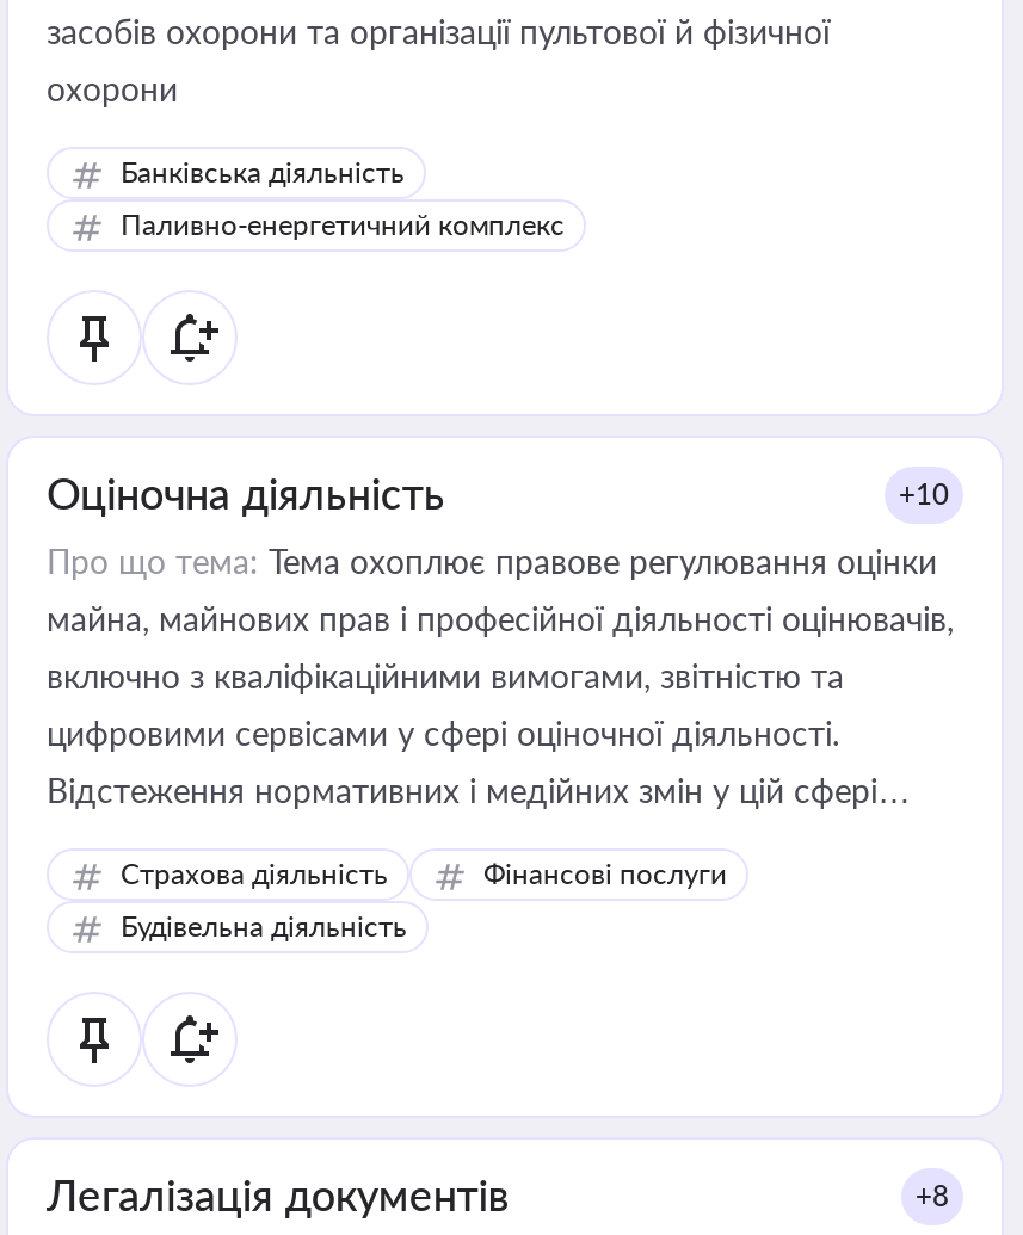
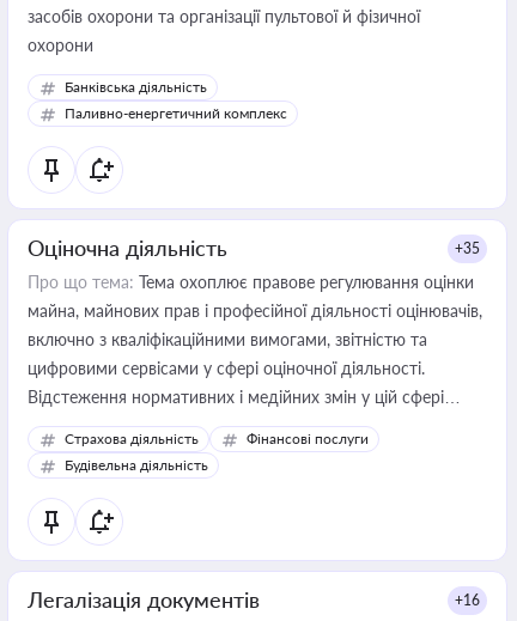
- +10
+ +35

- +8
+ +16
